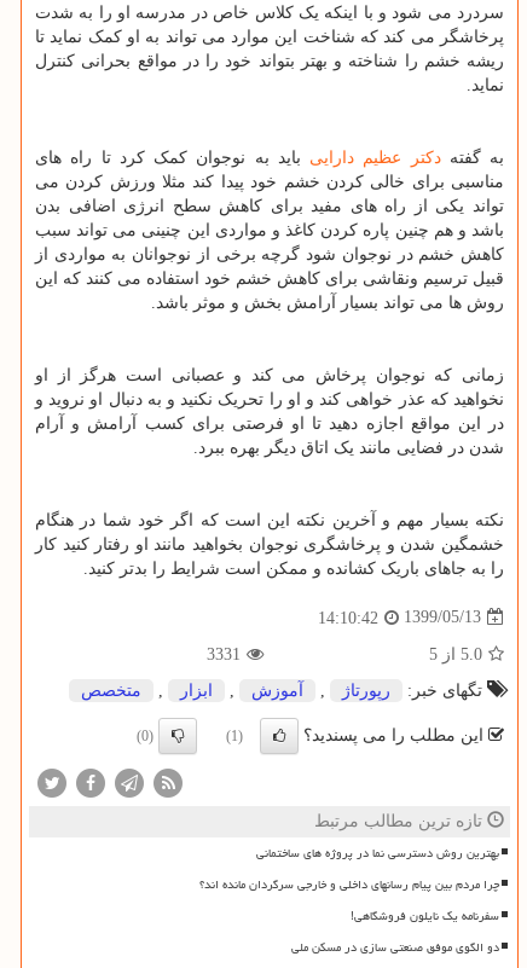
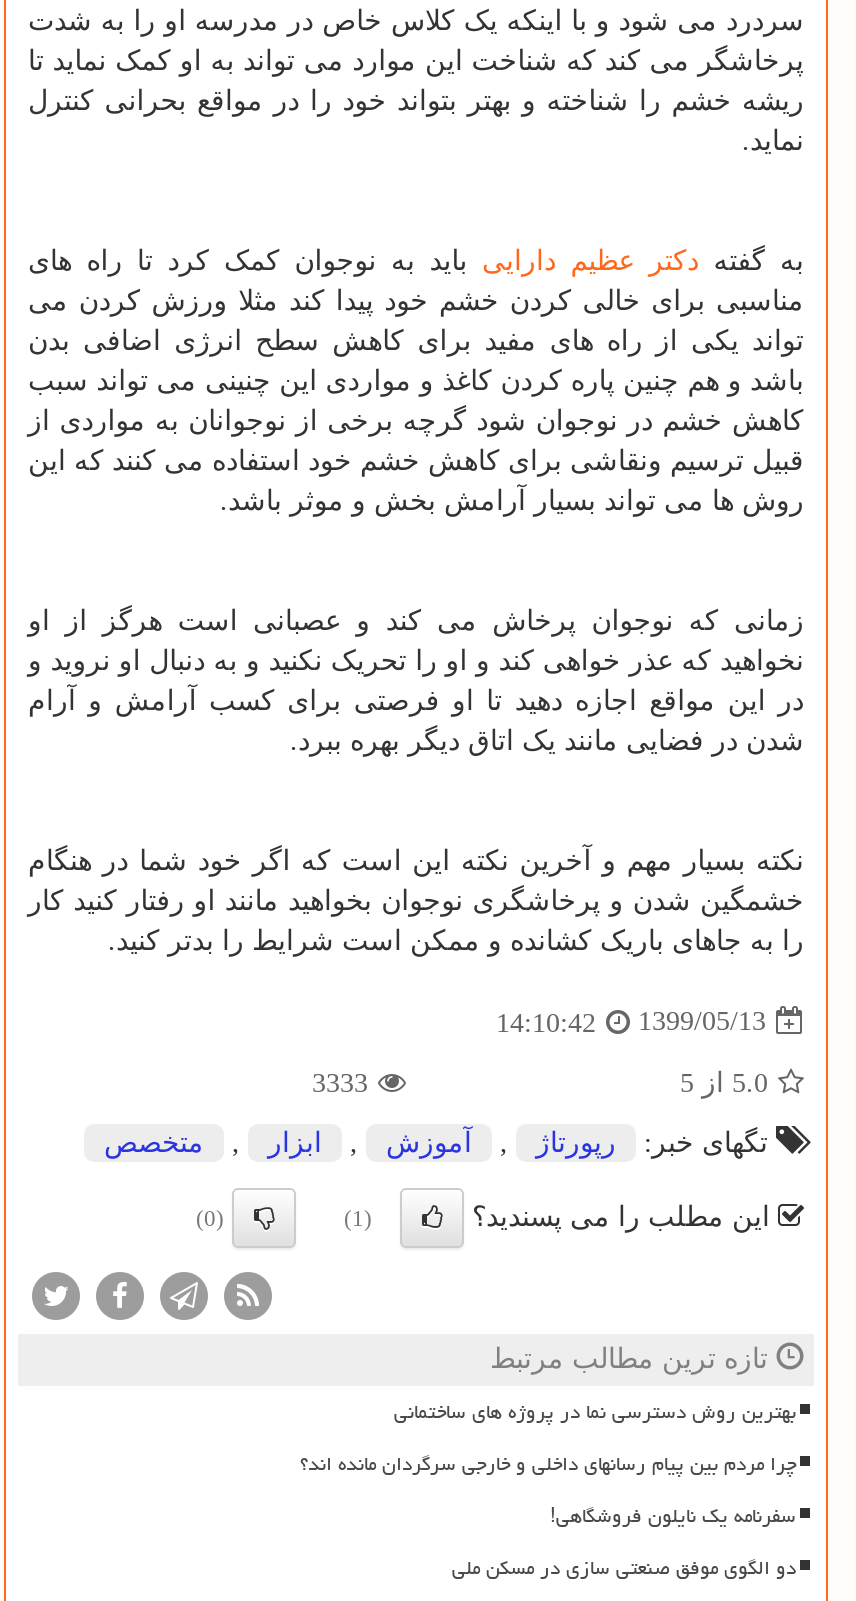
- 3331
+ 3333
